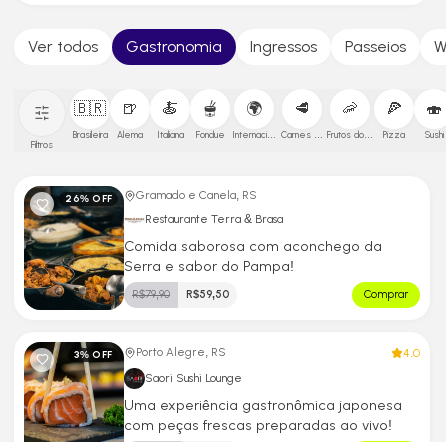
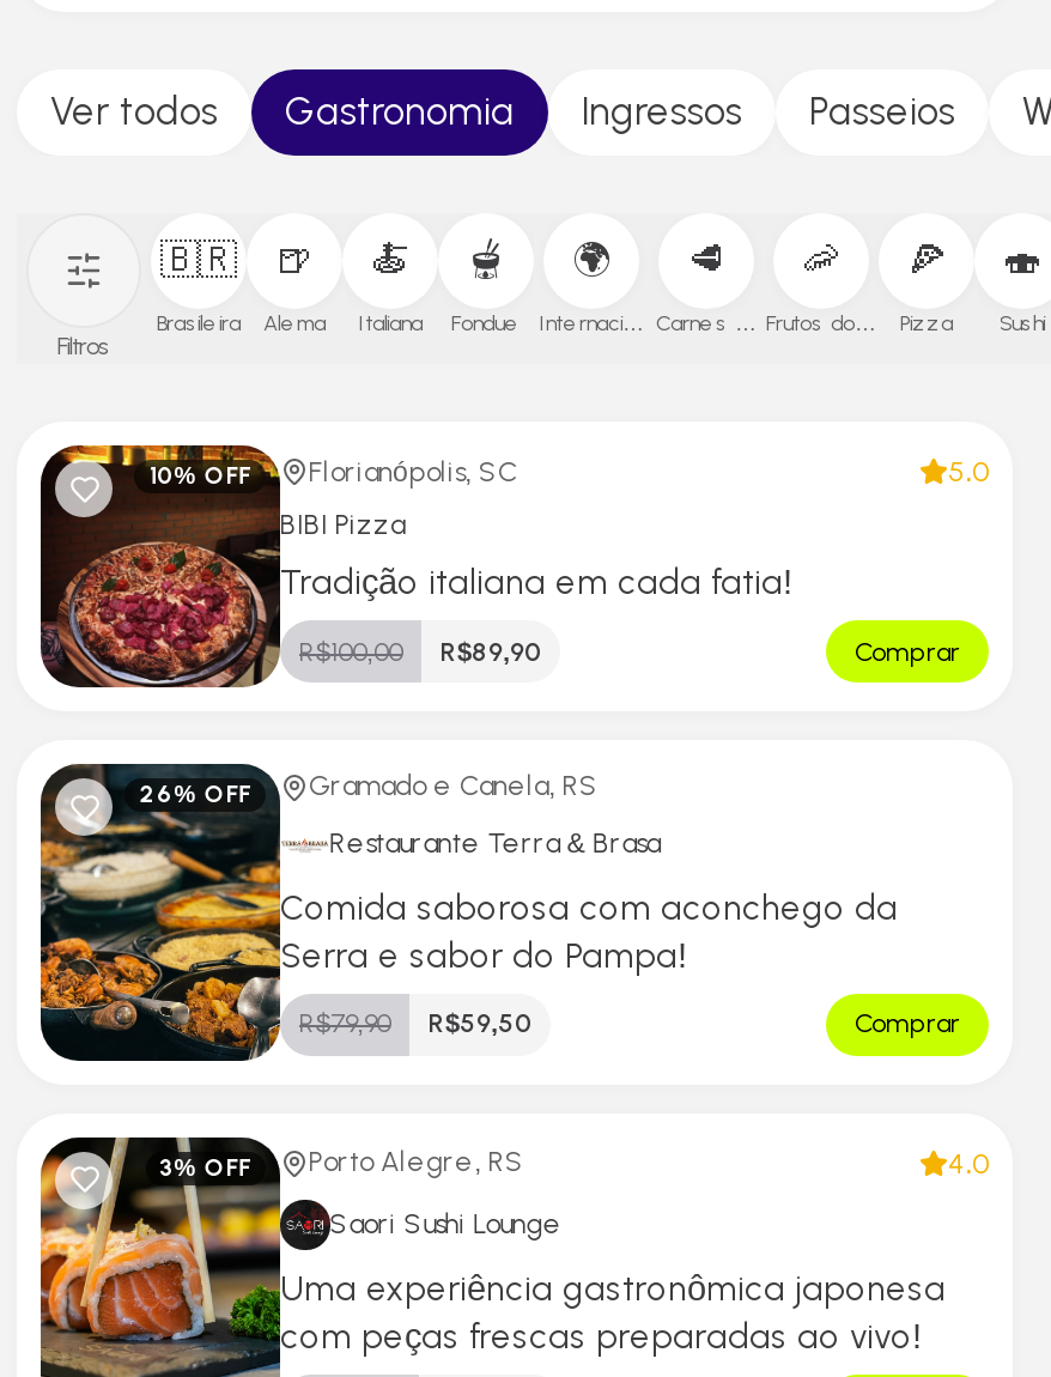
+ [image]
+ 10% OFF
+ Florianópolis, SC
+ 5.0
+ BIBI Pizza
+ Tradição italiana em cada fatia!
+ R$100,00
+ R$89,90
+ Comprar
